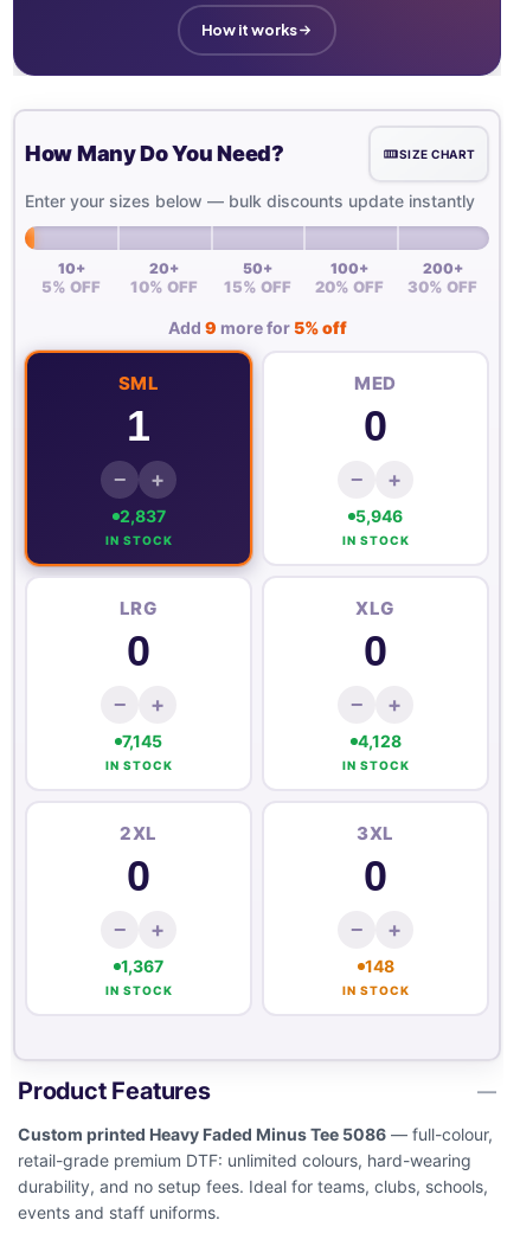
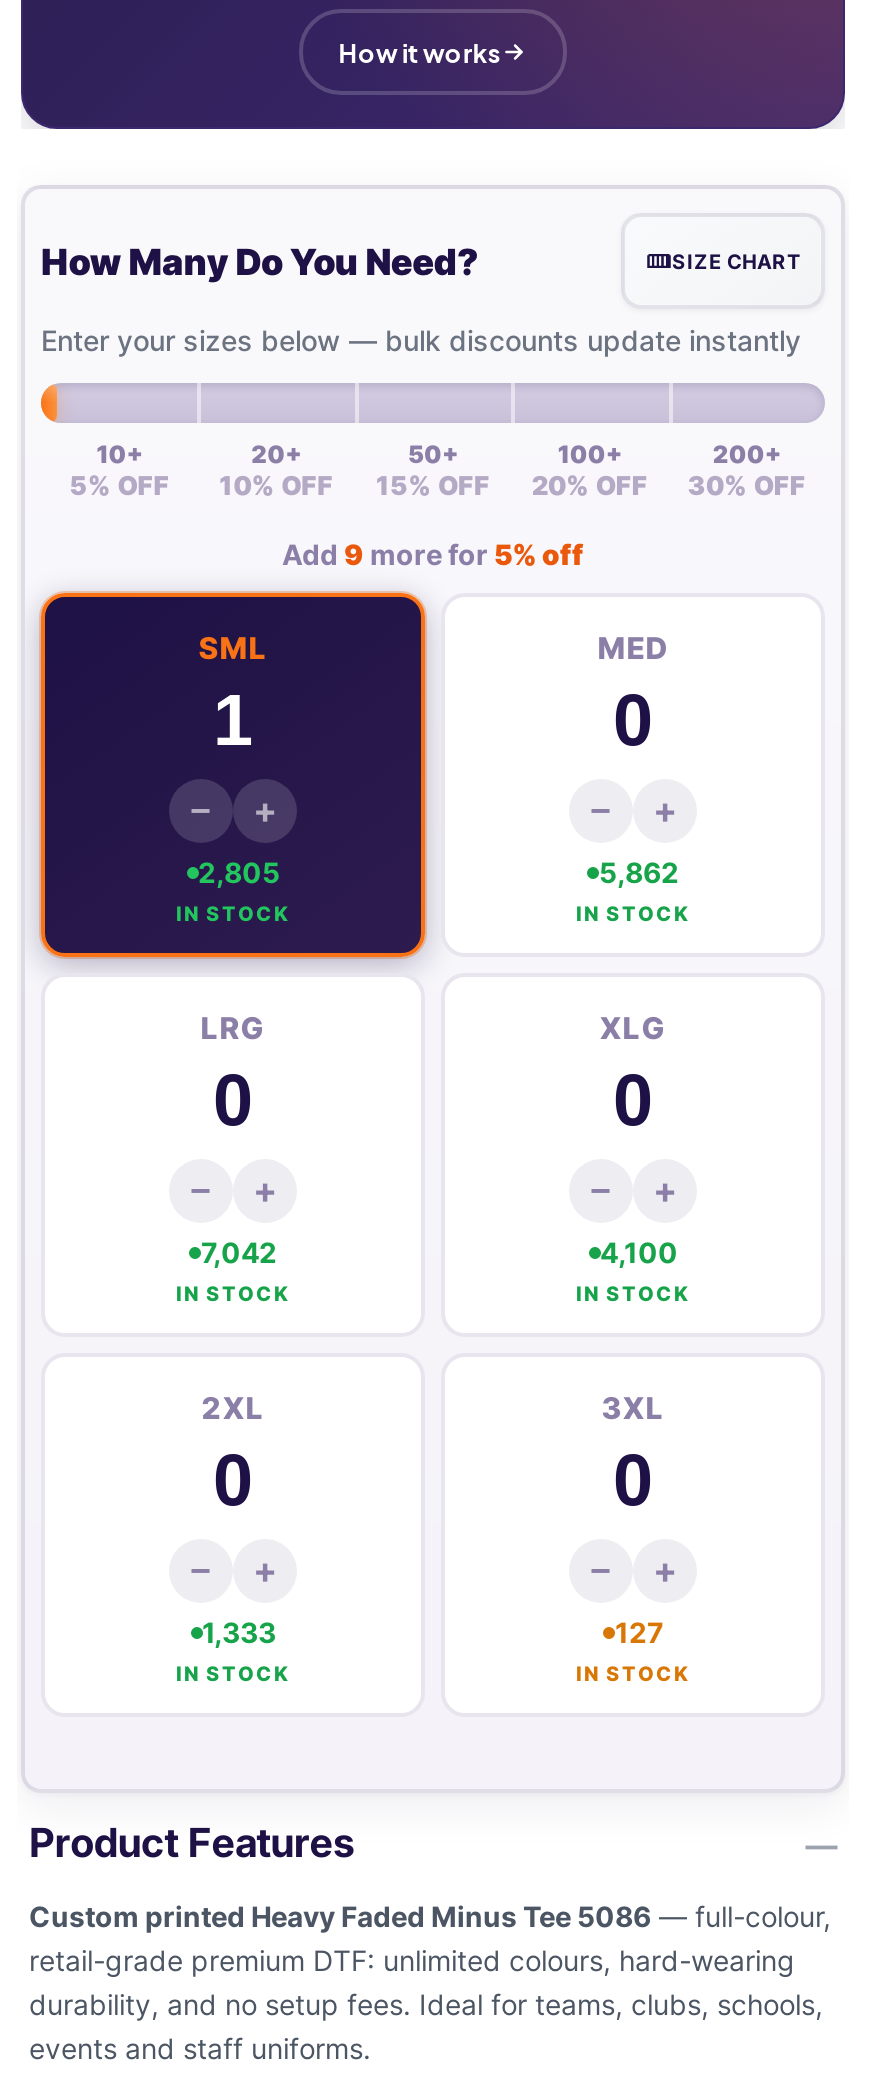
- 2,837
+ 2,805

- 5,946
+ 5,862

- 7,145
+ 7,042

- 4,128
+ 4,100

- 1,367
+ 1,333

- 148
+ 127
